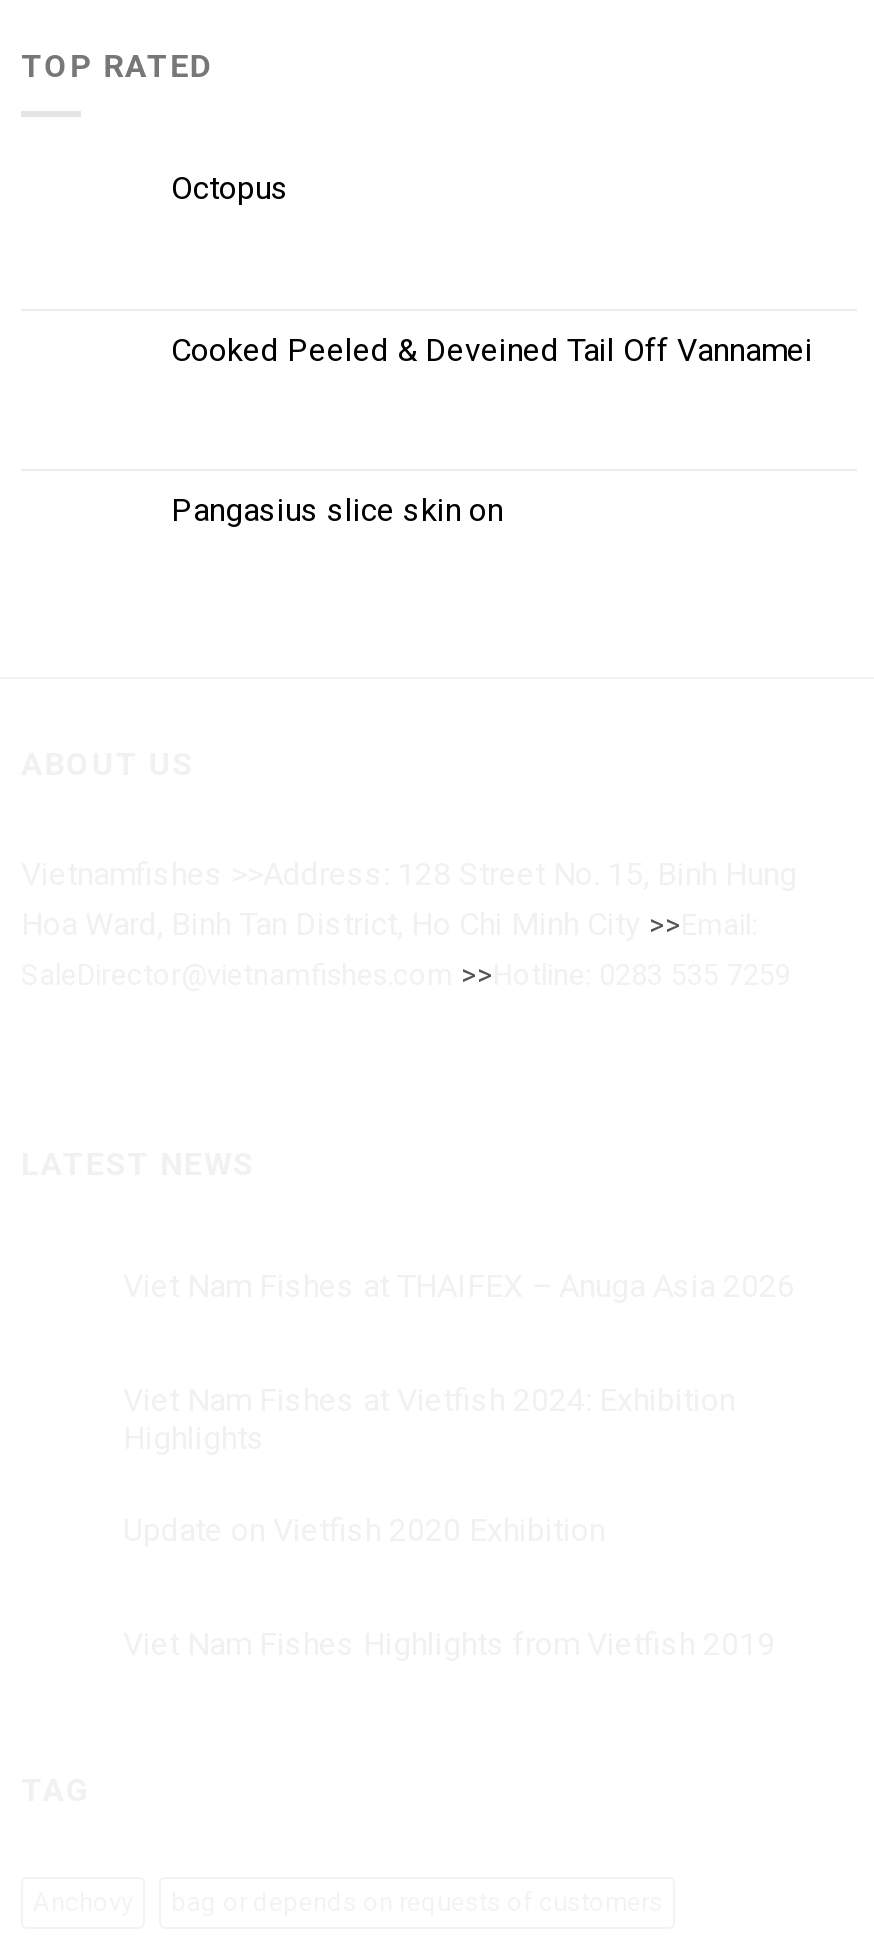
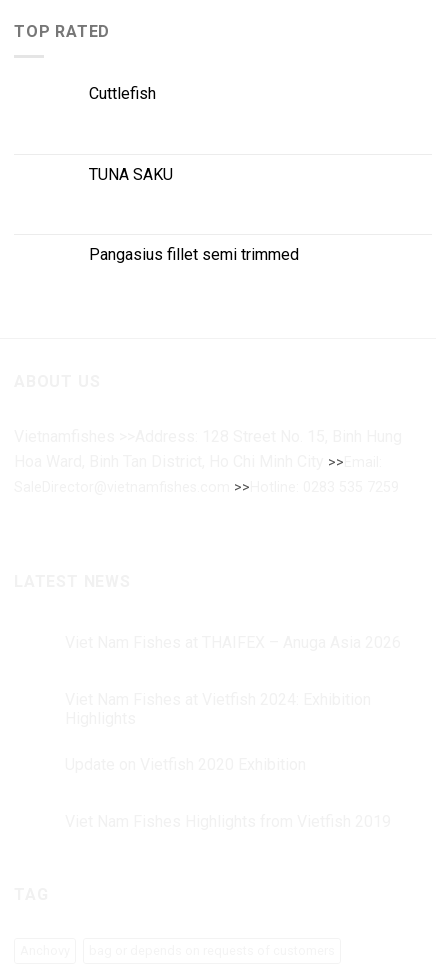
- Octopus
+ Cuttlefish

- Cooked Peeled & Deveined Tail Off Vannamei
+ TUNA SAKU

- Pangasius slice skin on
+ Pangasius fillet semi trimmed
